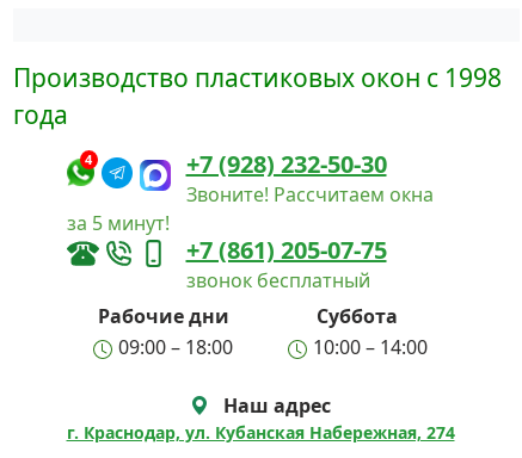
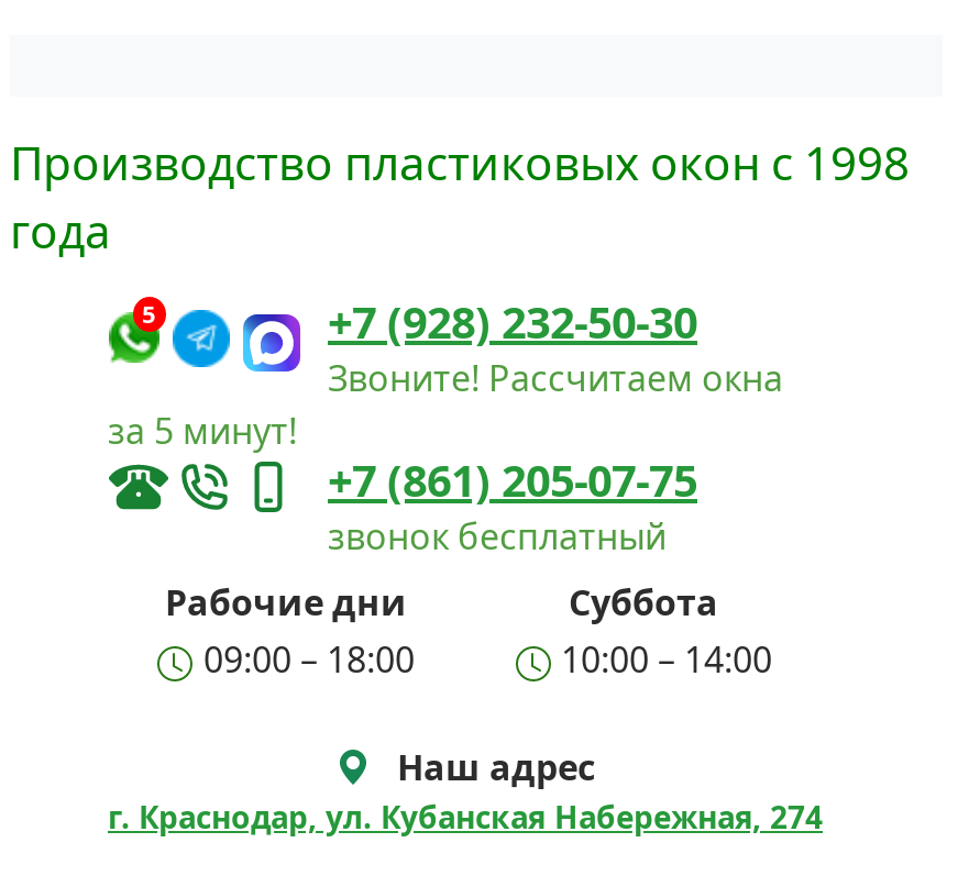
- 4
+ 5
